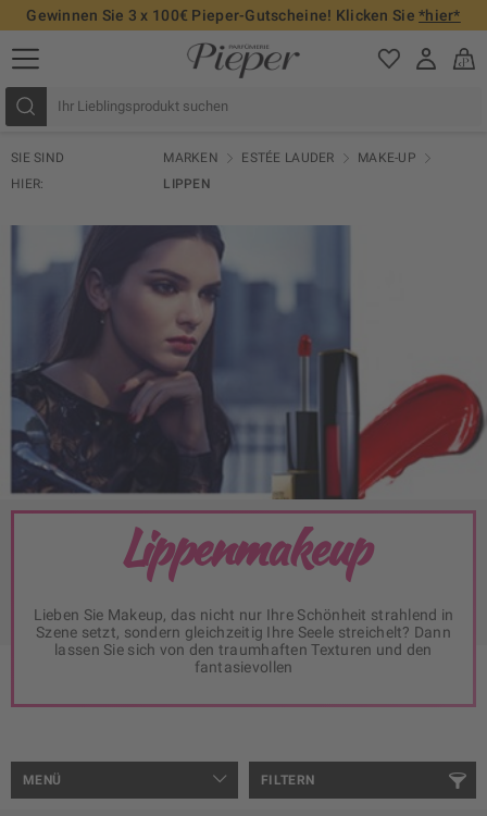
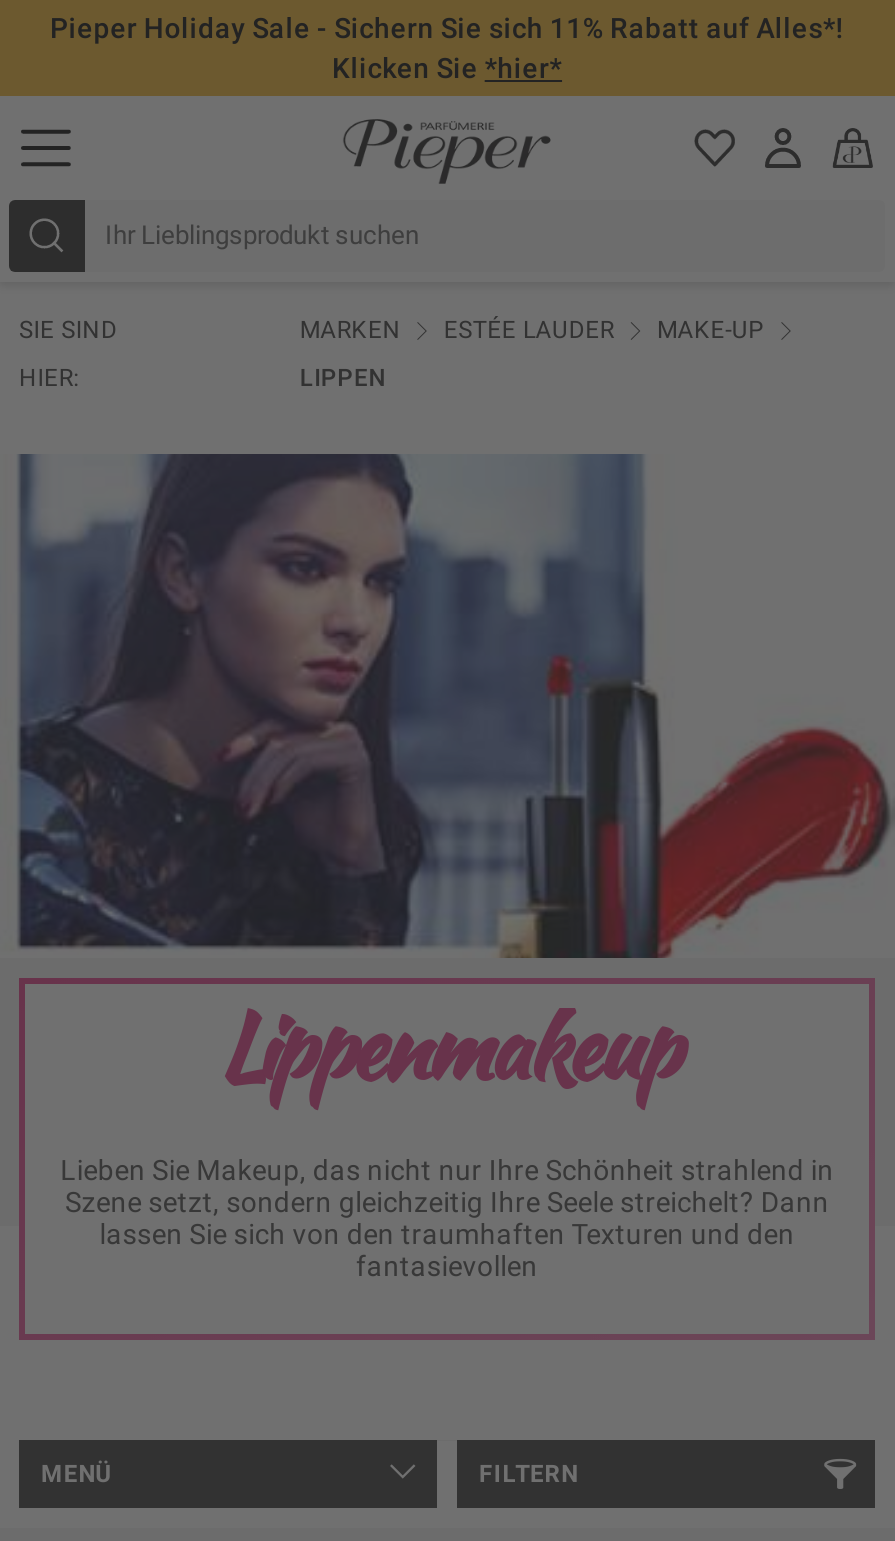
- Gewinnen Sie 3 x 100€ Pieper-Gutscheine! Klicken Sie *hier*
+ Pieper Holiday Sale - Sichern Sie sich 11% Rabatt auf Alles*!
+ Klicken Sie *hier*
